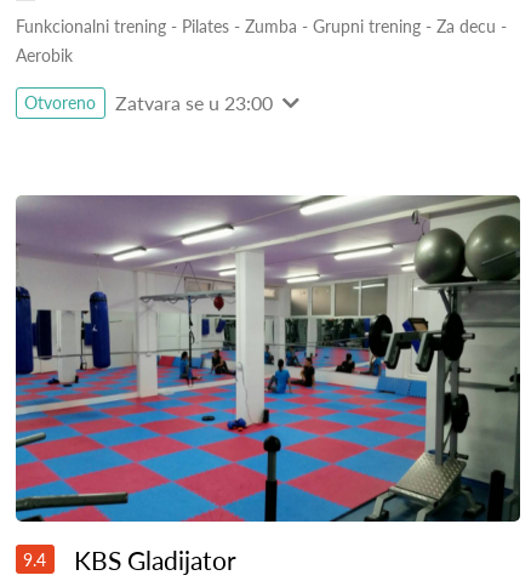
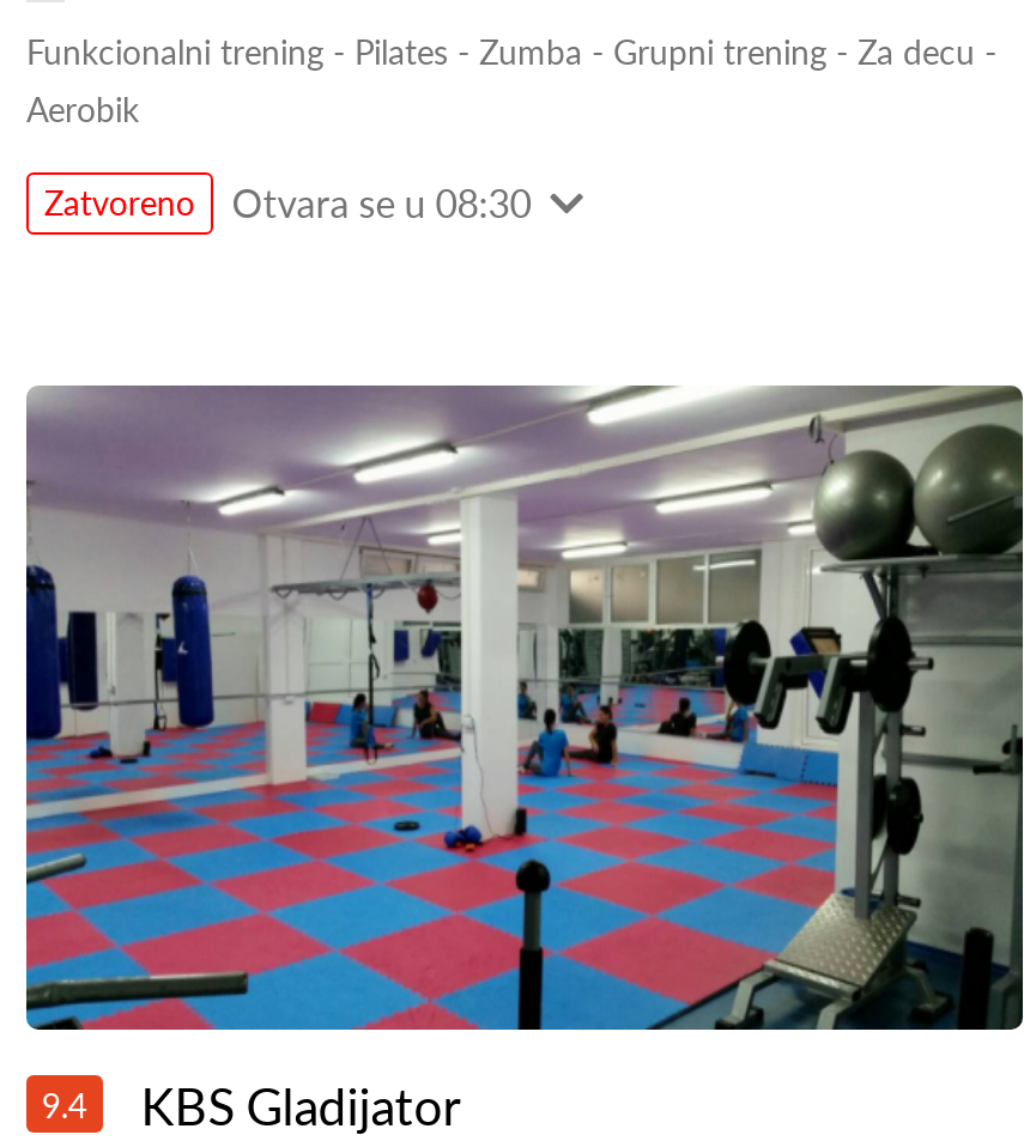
- Otvoreno
- Zatvara se u 23:00
+ Zatvoreno
+ Otvara se u 08:30
